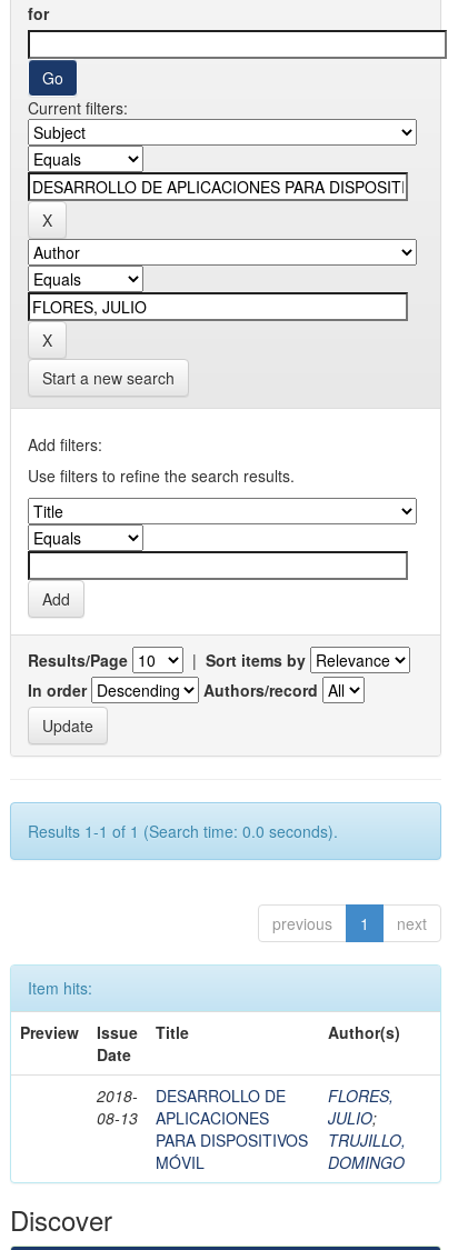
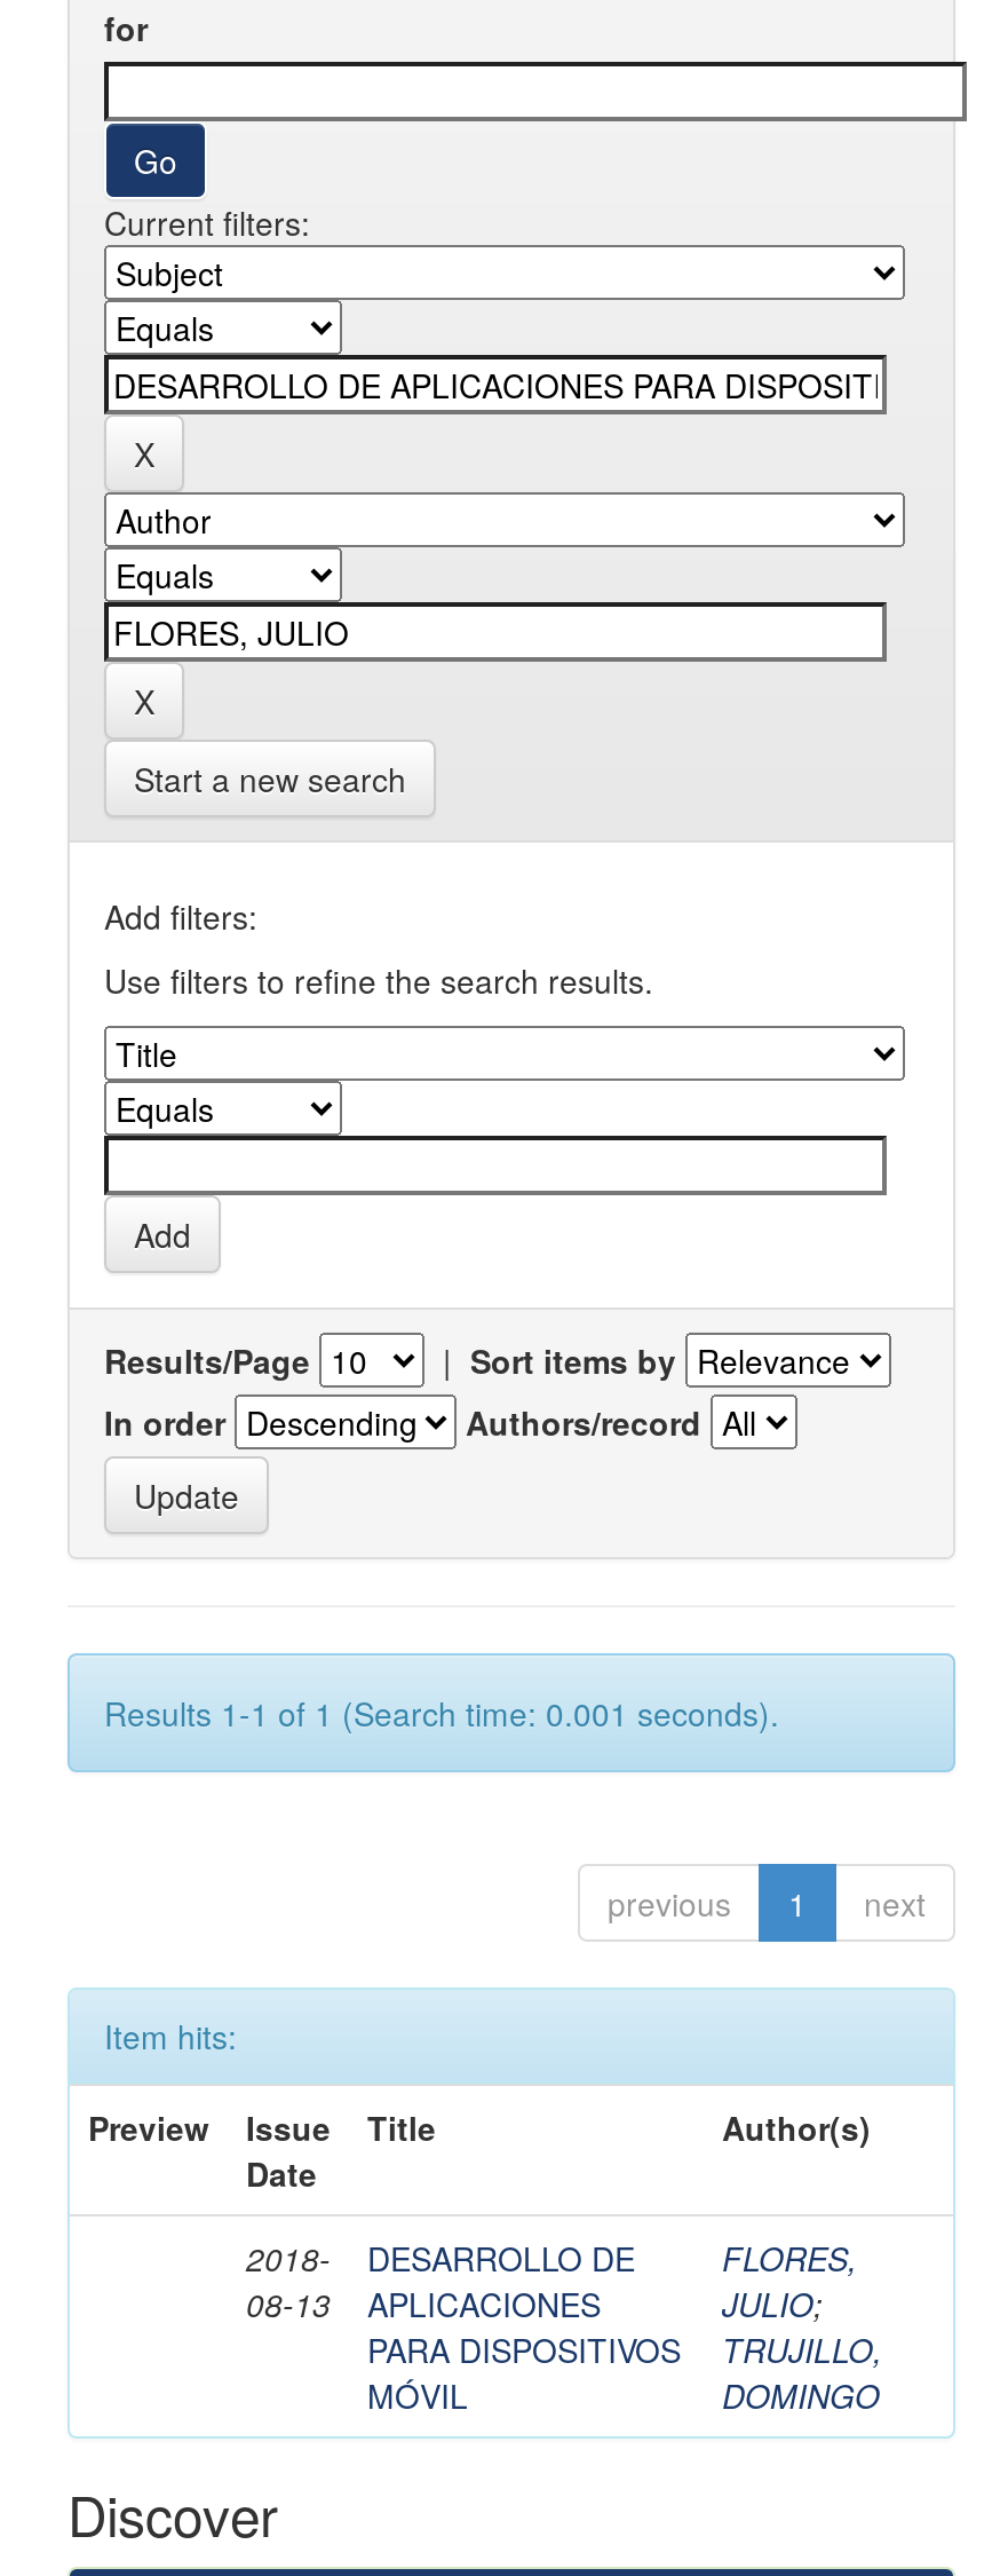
- Results 1-1 of 1 (Search time: 0.0 seconds).
+ Results 1-1 of 1 (Search time: 0.001 seconds).
